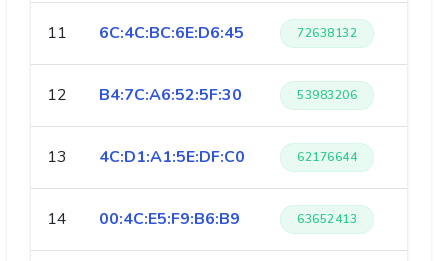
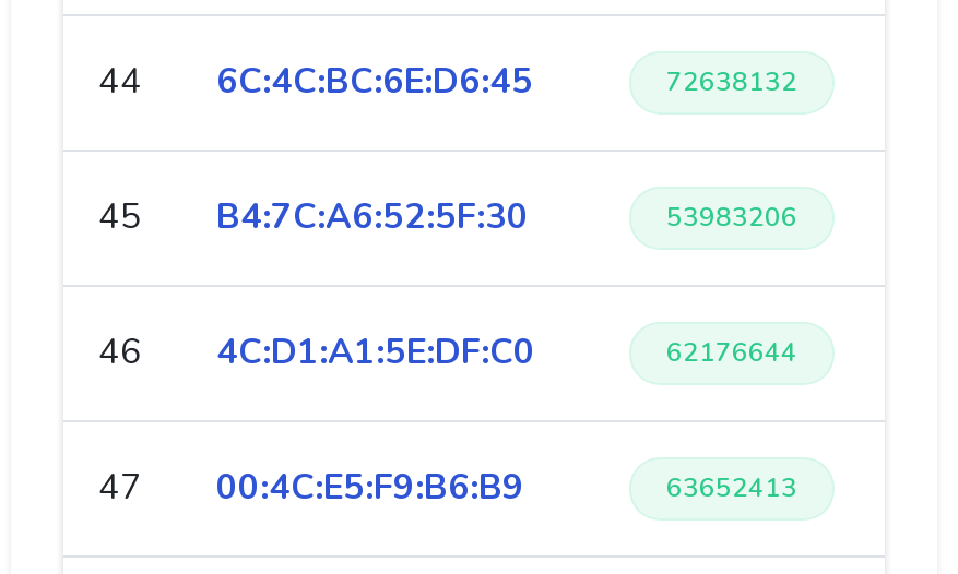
- 11 6C:4C:BC:6E:D6:45
+ 44 6C:4C:BC:6E:D6:45

- 12 B4:7C:A6:52:5F:30
+ 45 B4:7C:A6:52:5F:30

- 13 4C:D1:A1:5E:DF:C0
+ 46 4C:D1:A1:5E:DF:C0

- 14 00:4C:E5:F9:B6:B9
+ 47 00:4C:E5:F9:B6:B9
